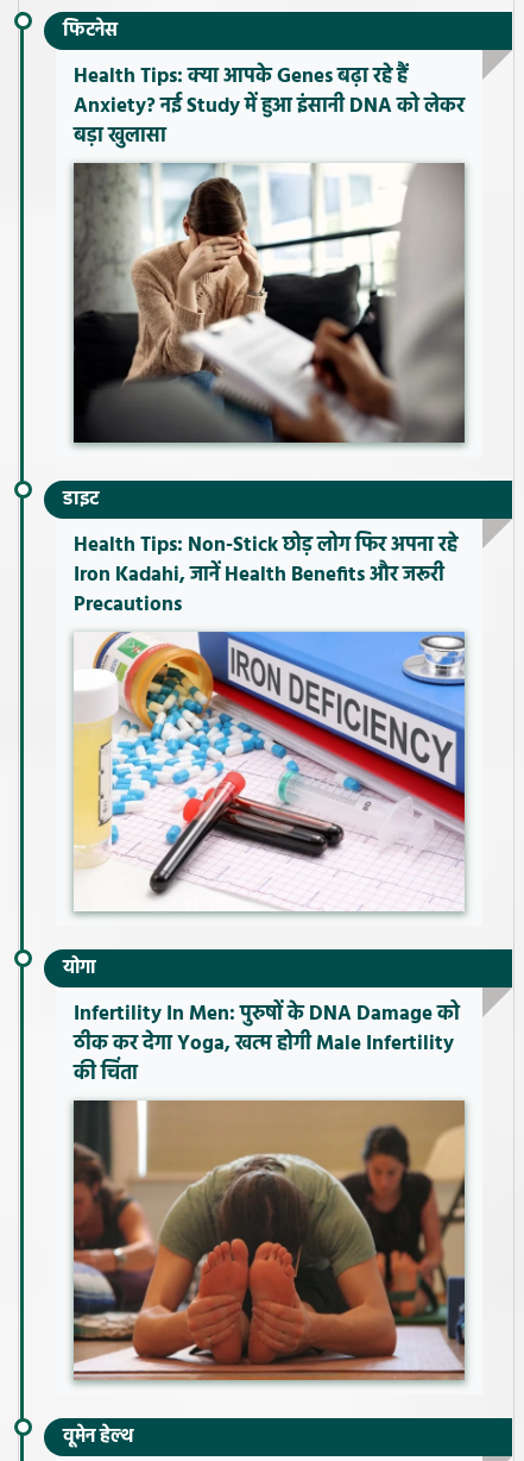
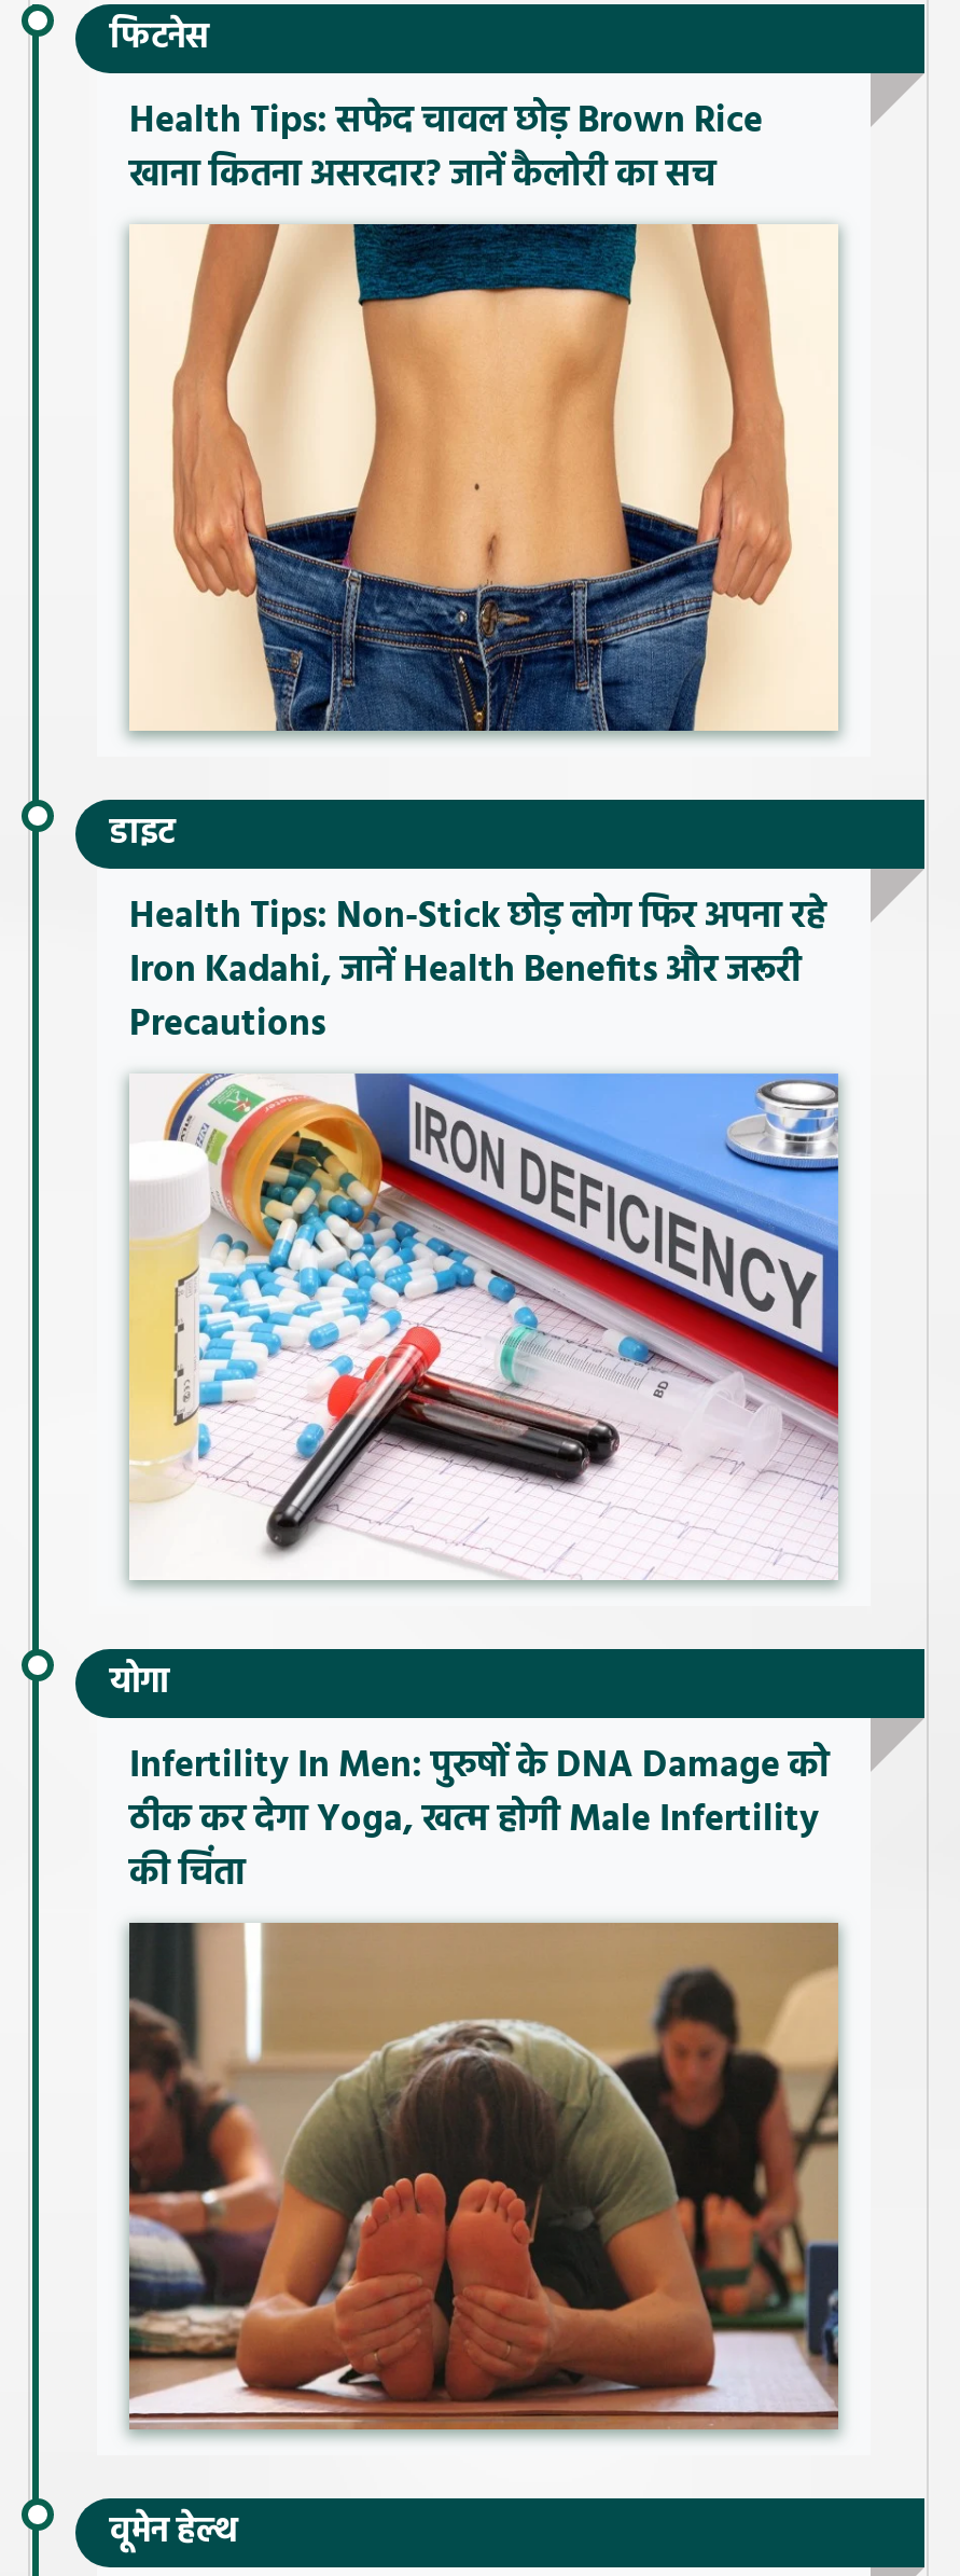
- Health Tips: क्या आपके Genes बढ़ा रहे हैं
- Anxiety? नई Study में हुआ इंसानी DNA को लेकर
- बड़ा खुलासा
+ Health Tips: सफेद चावल छोड़ Brown Rice
+ खाना कितना असरदार? जानें कैलोरी का सच

- [image]
+ [image]
